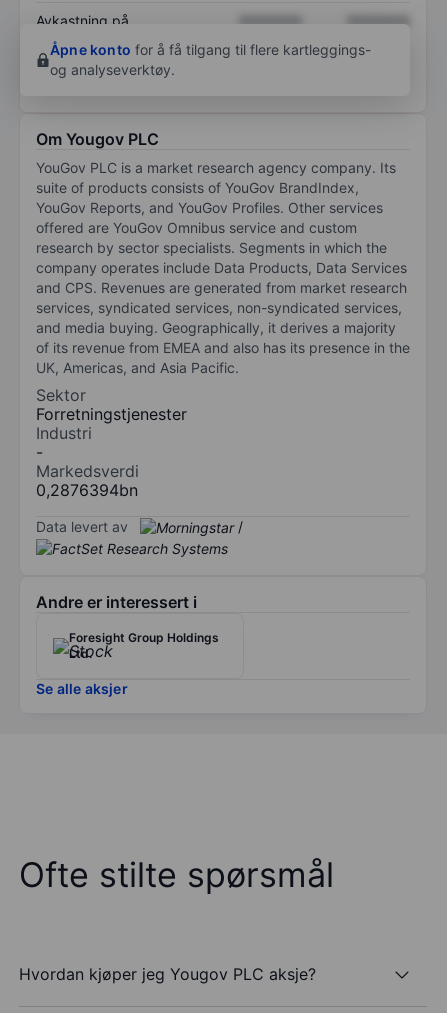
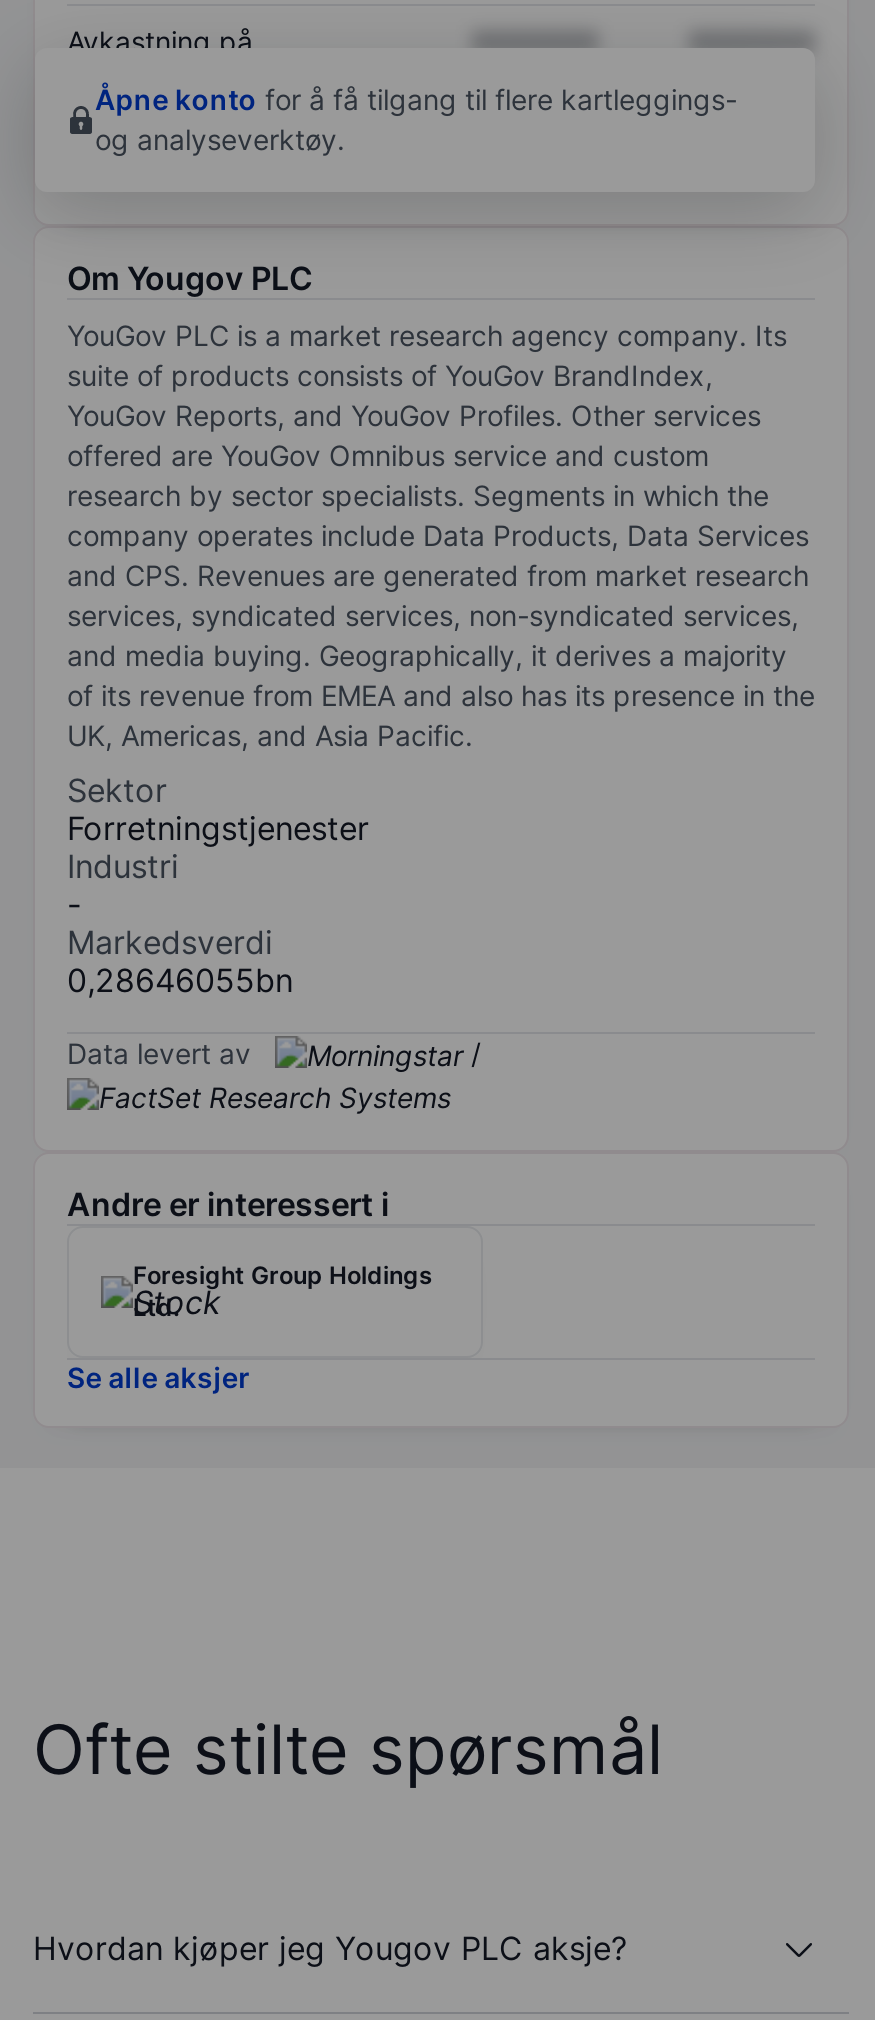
- 0,2876394bn
+ 0,28646055bn
